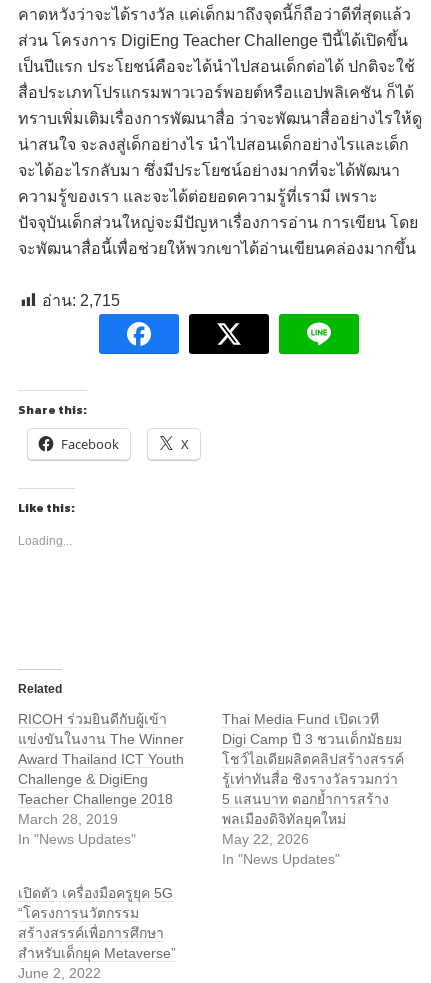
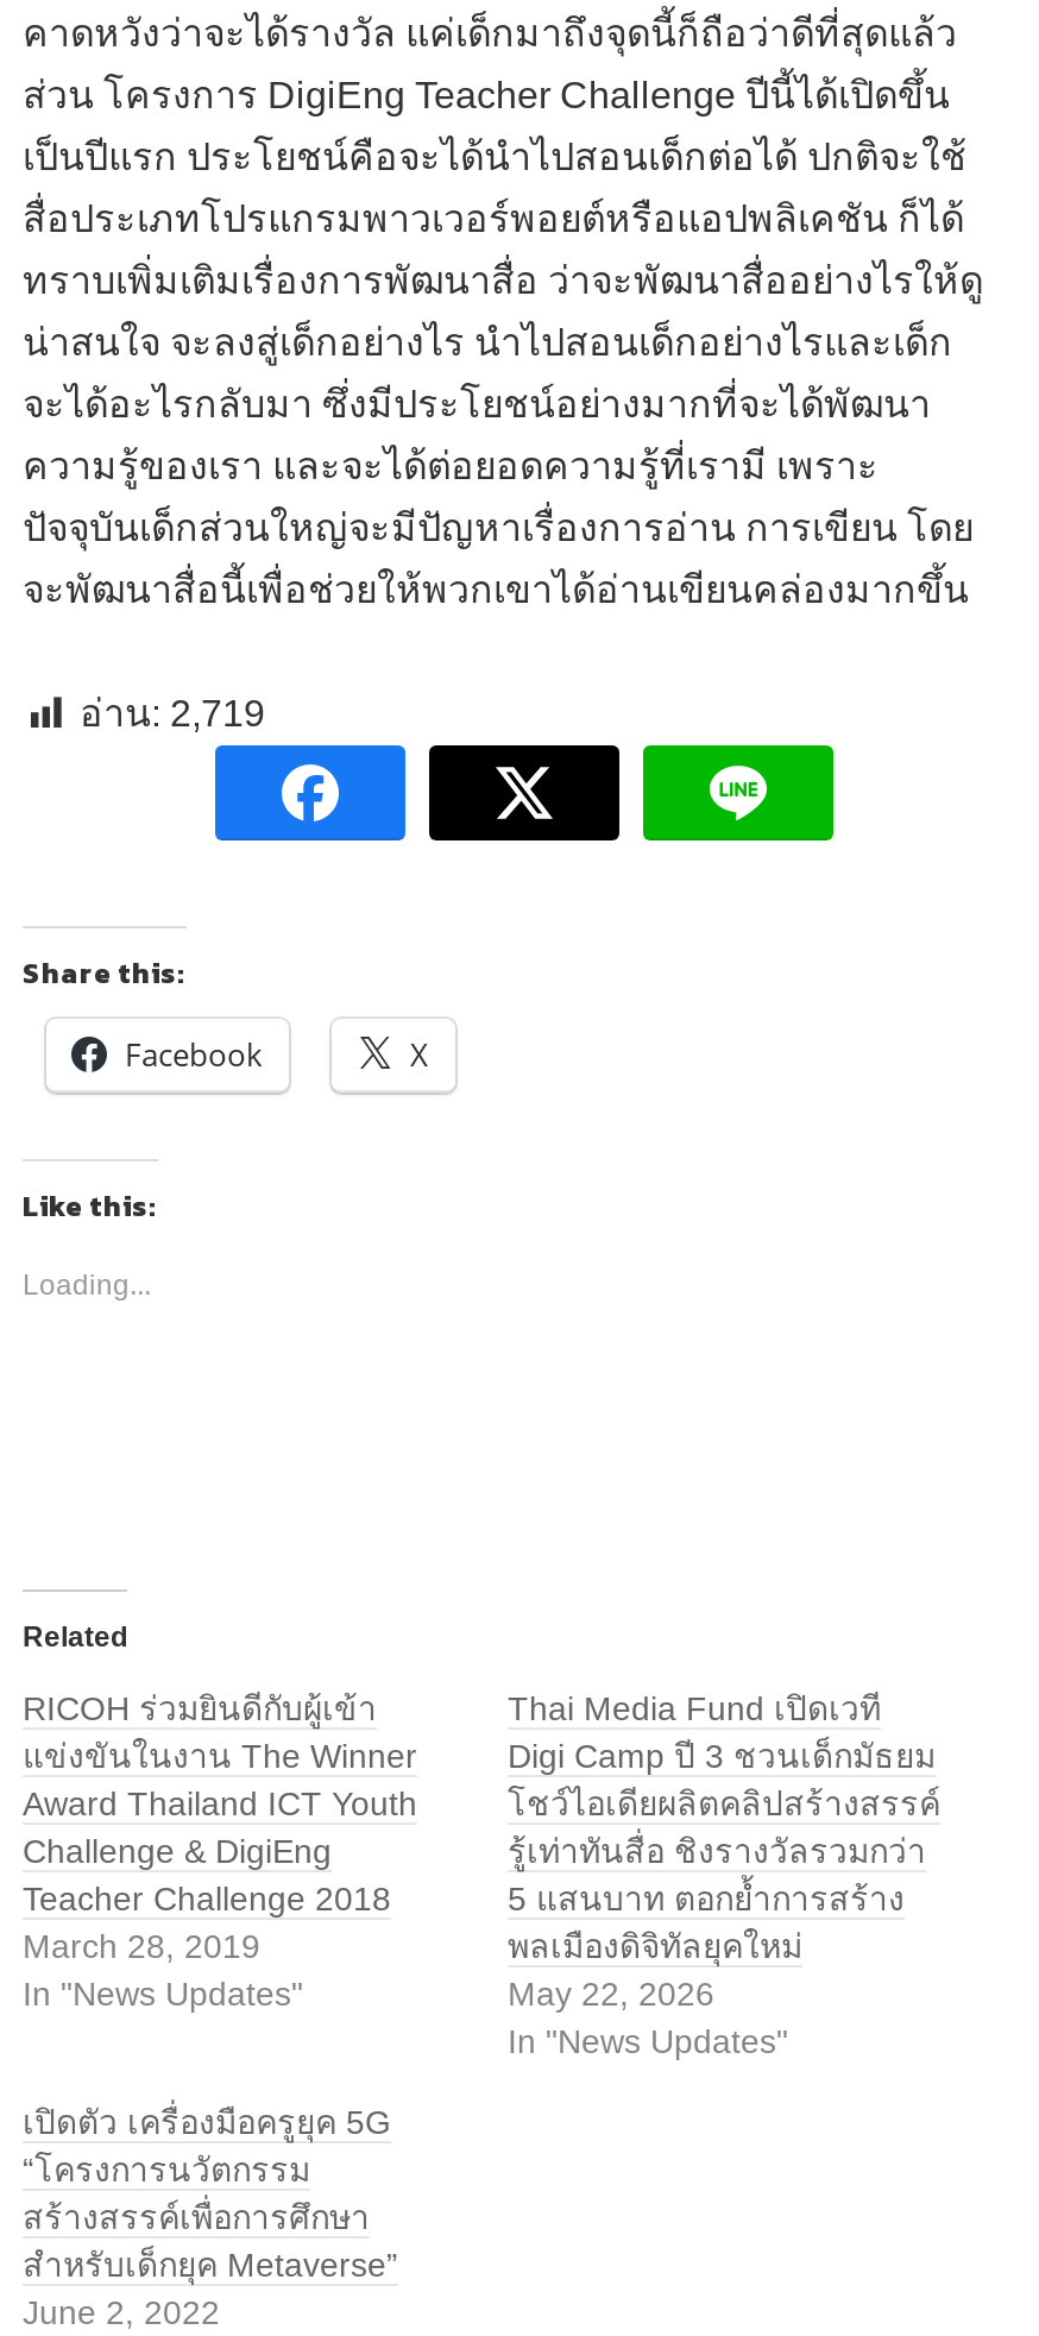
- อ่าน: 2,715
+ อ่าน: 2,719
